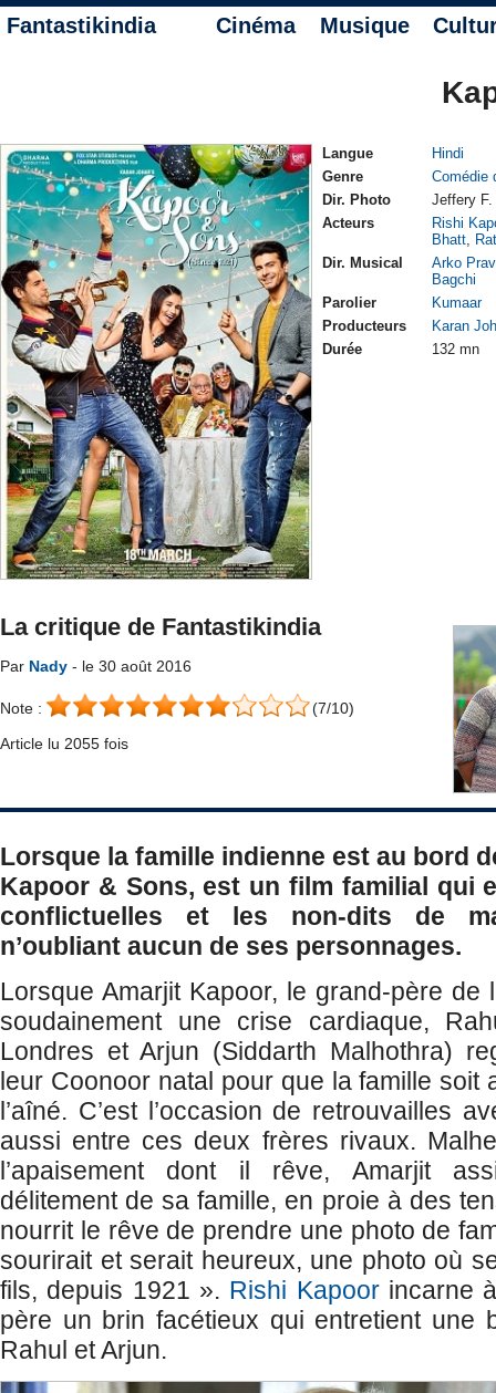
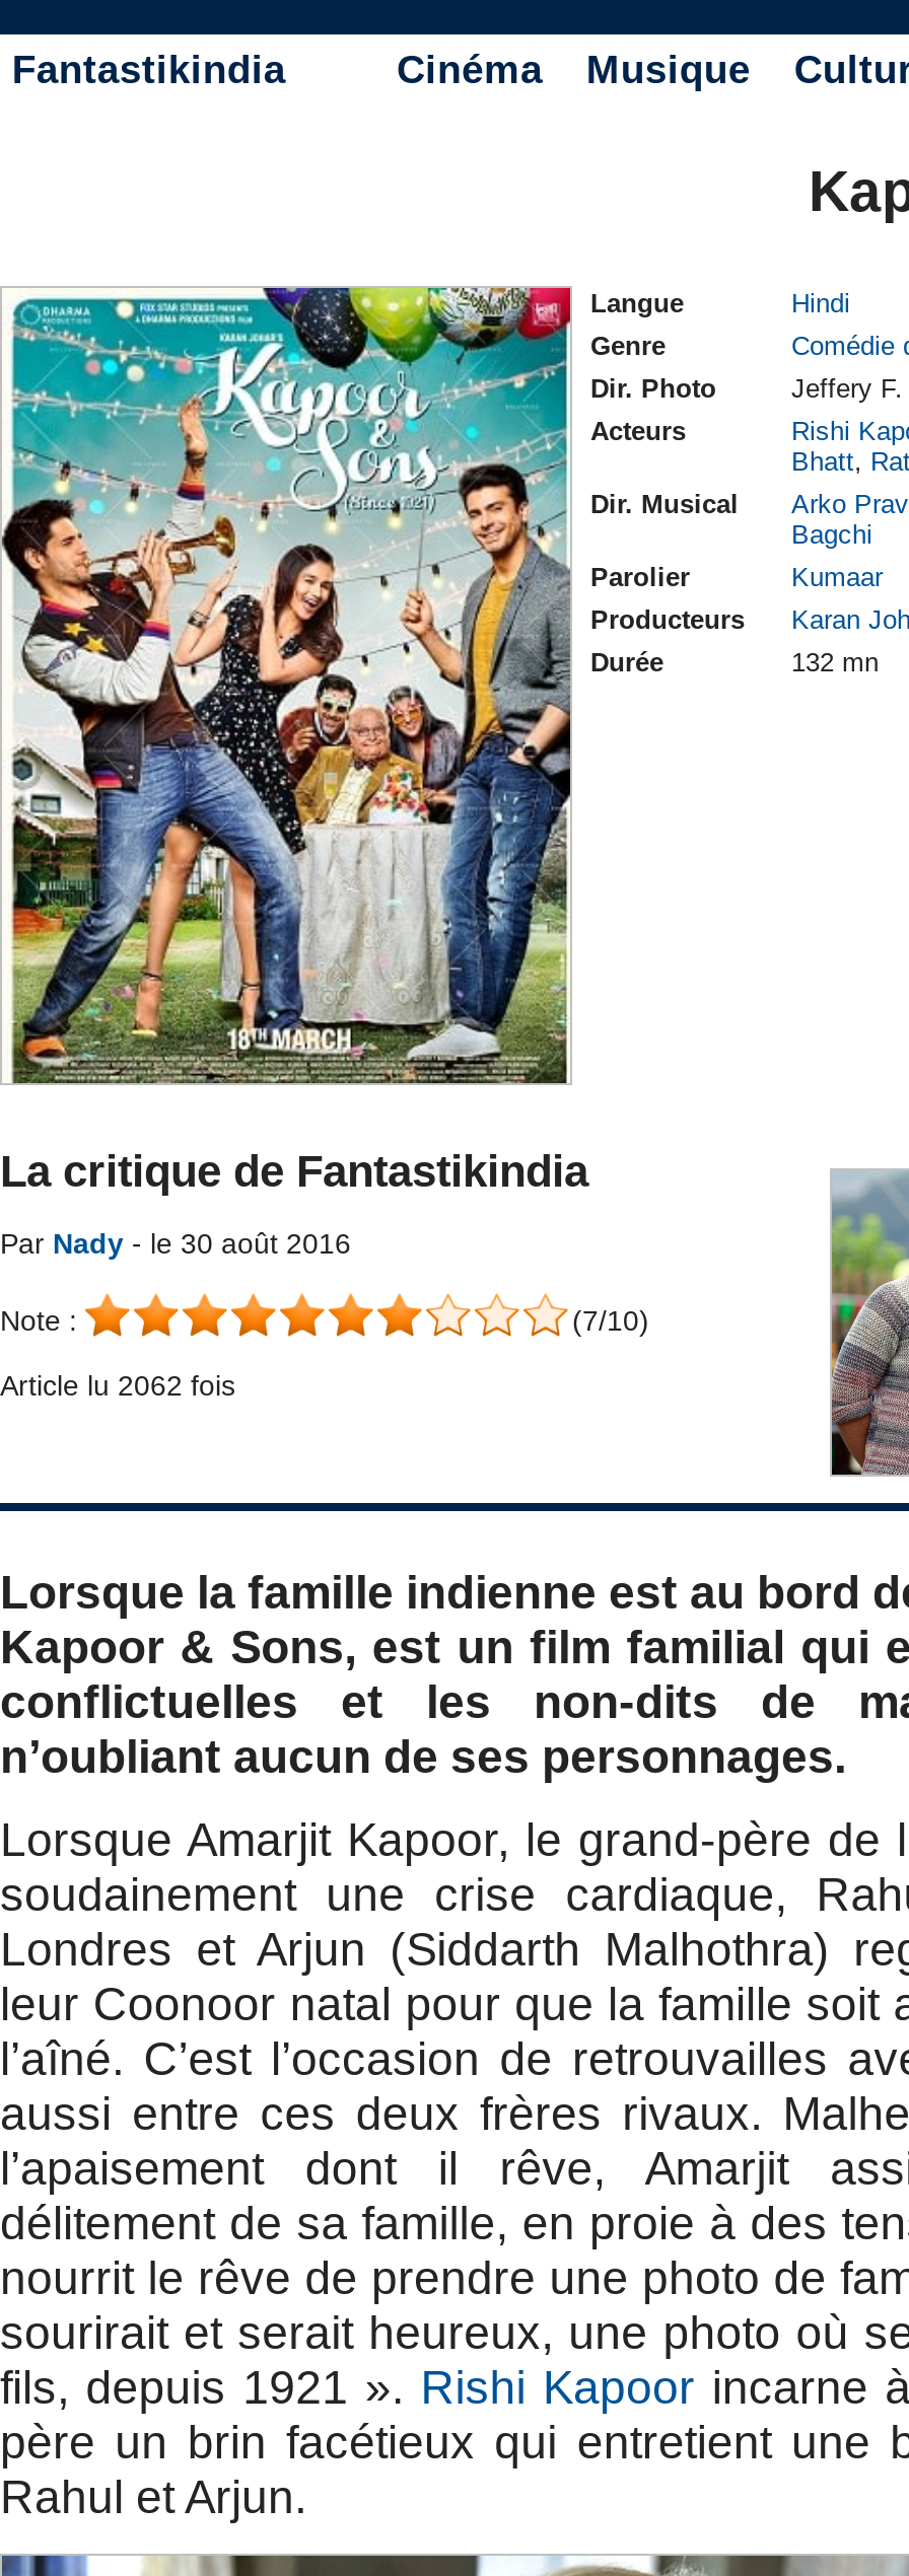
- Article lu 2055 fois
+ Article lu 2062 fois
